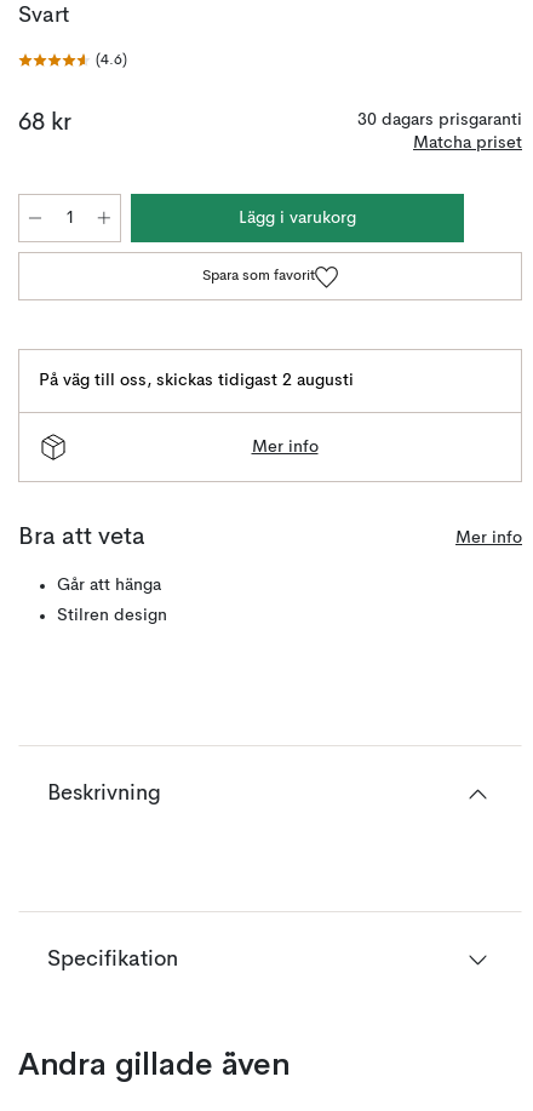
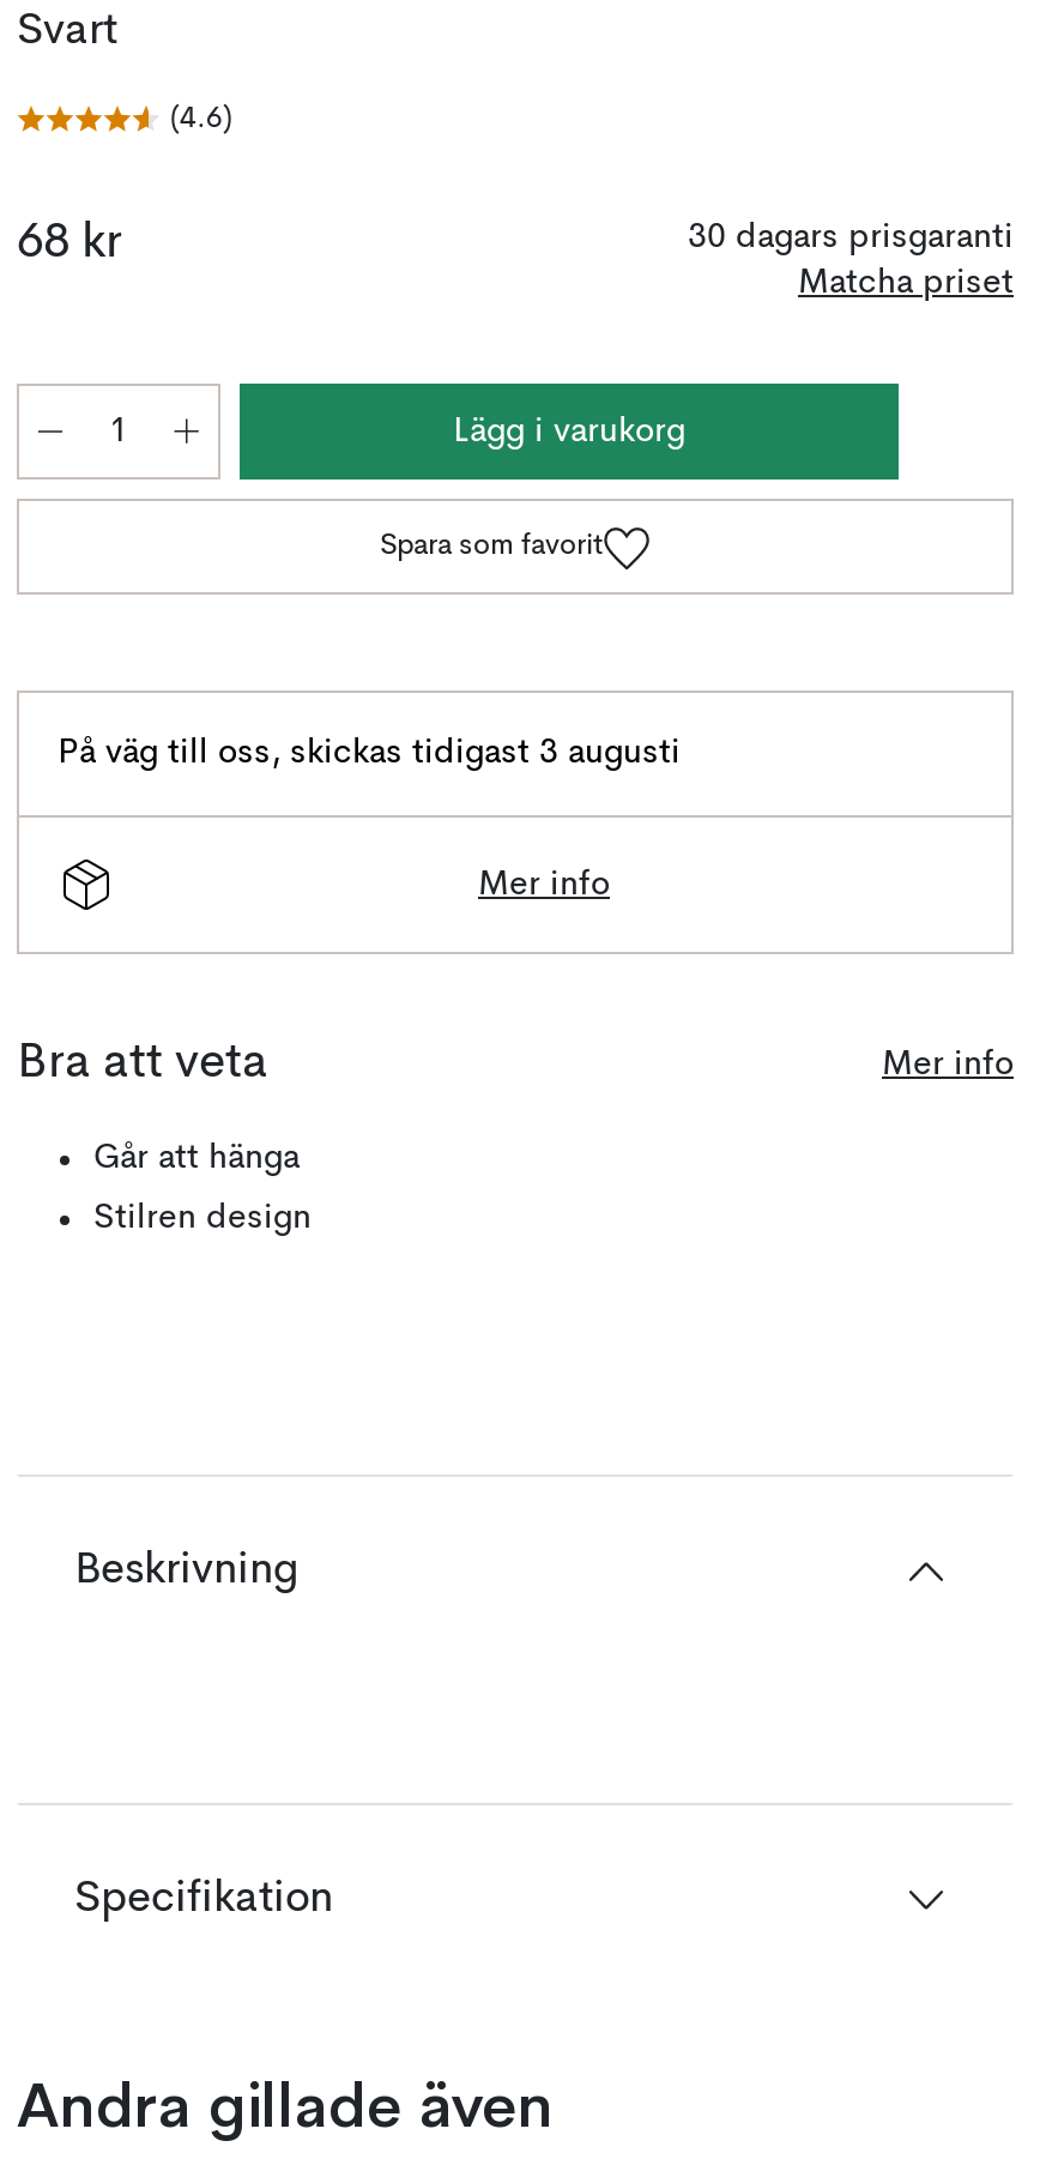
- På väg till oss, skickas tidigast 2 augusti
+ På väg till oss, skickas tidigast 3 augusti
